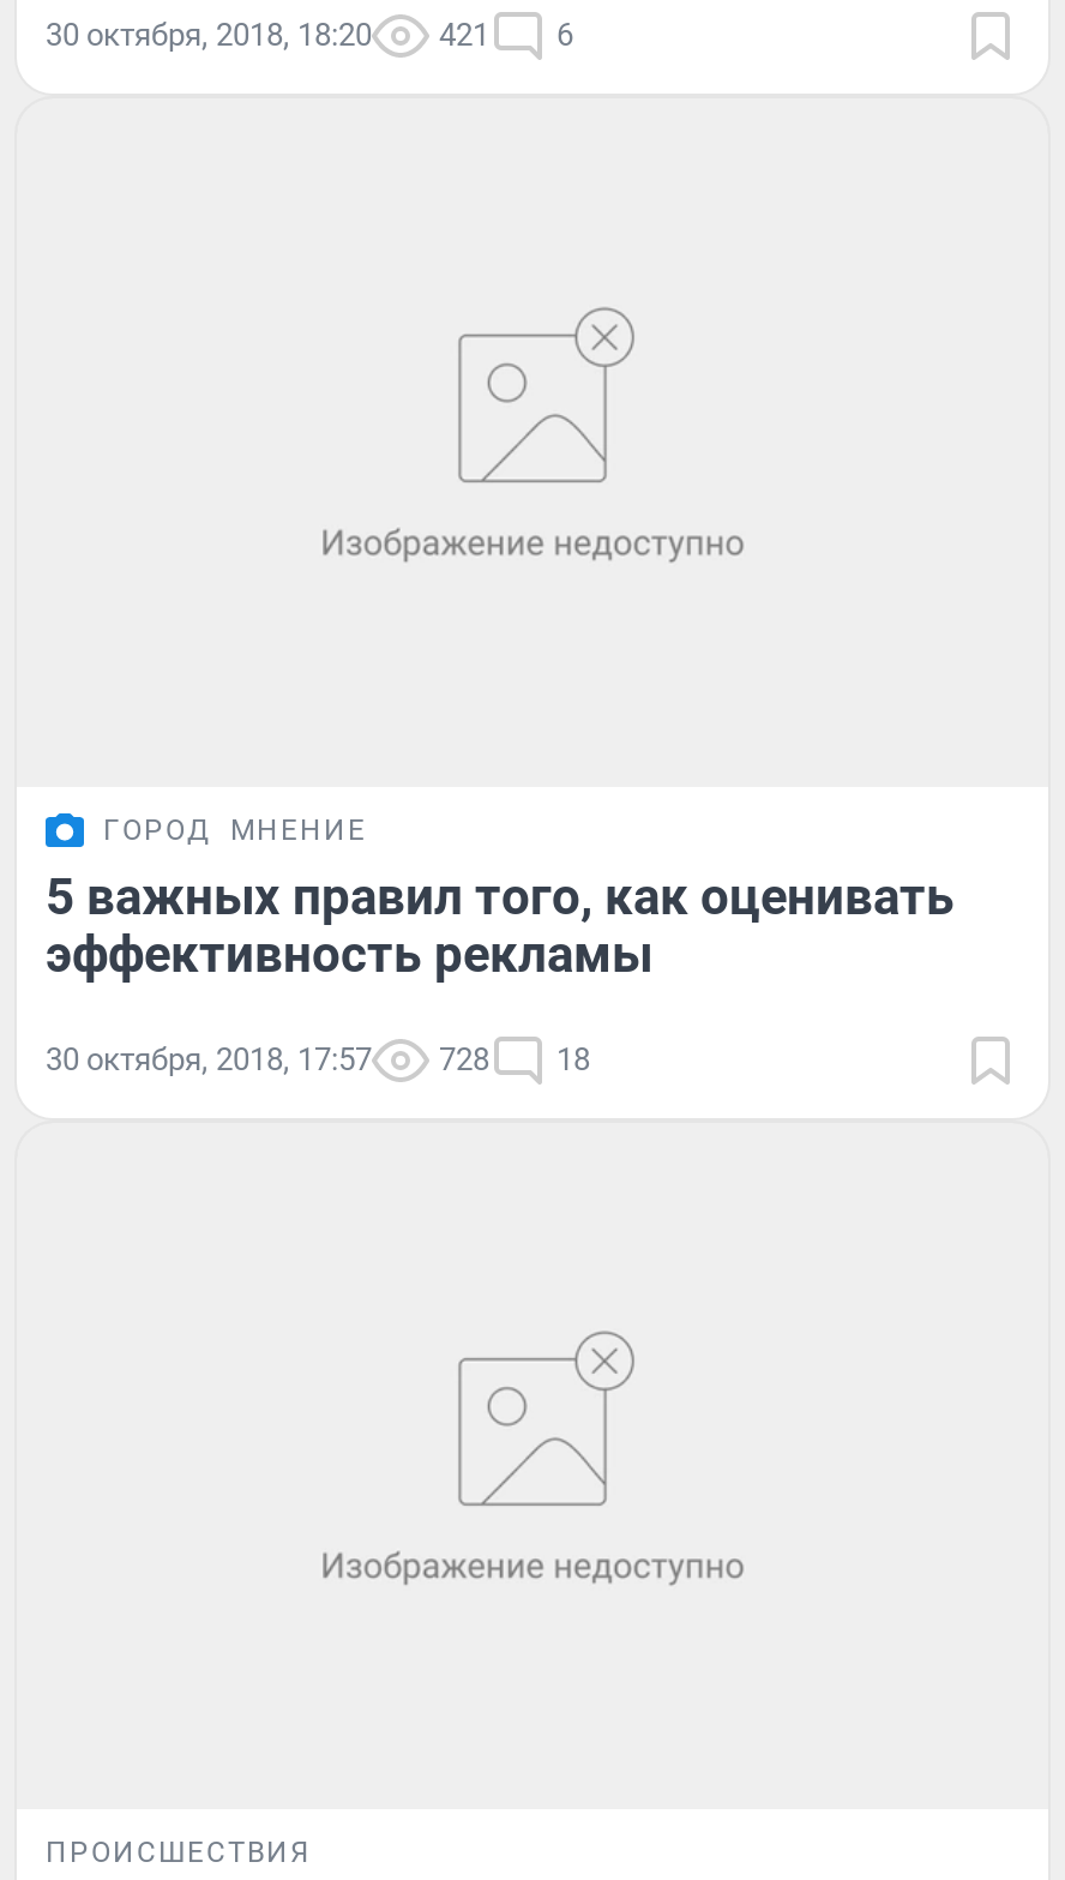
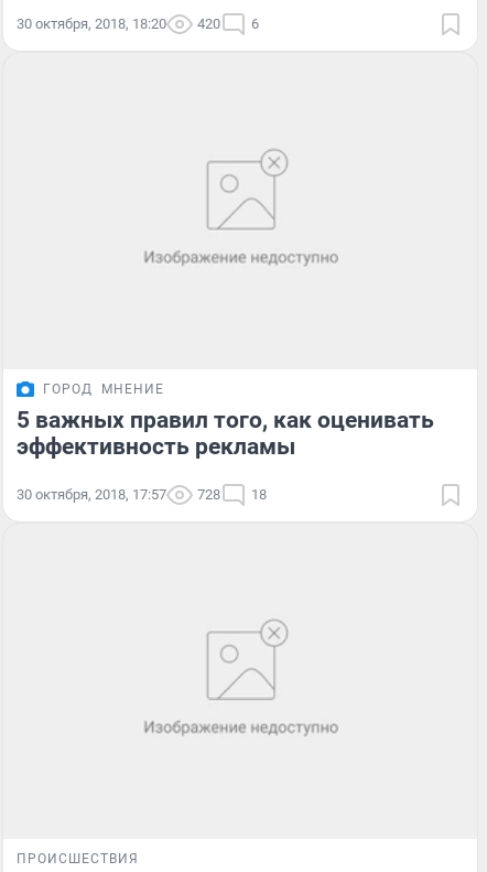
- 30 октября, 2018, 18:20 421 6
+ 30 октября, 2018, 18:20 420 6
